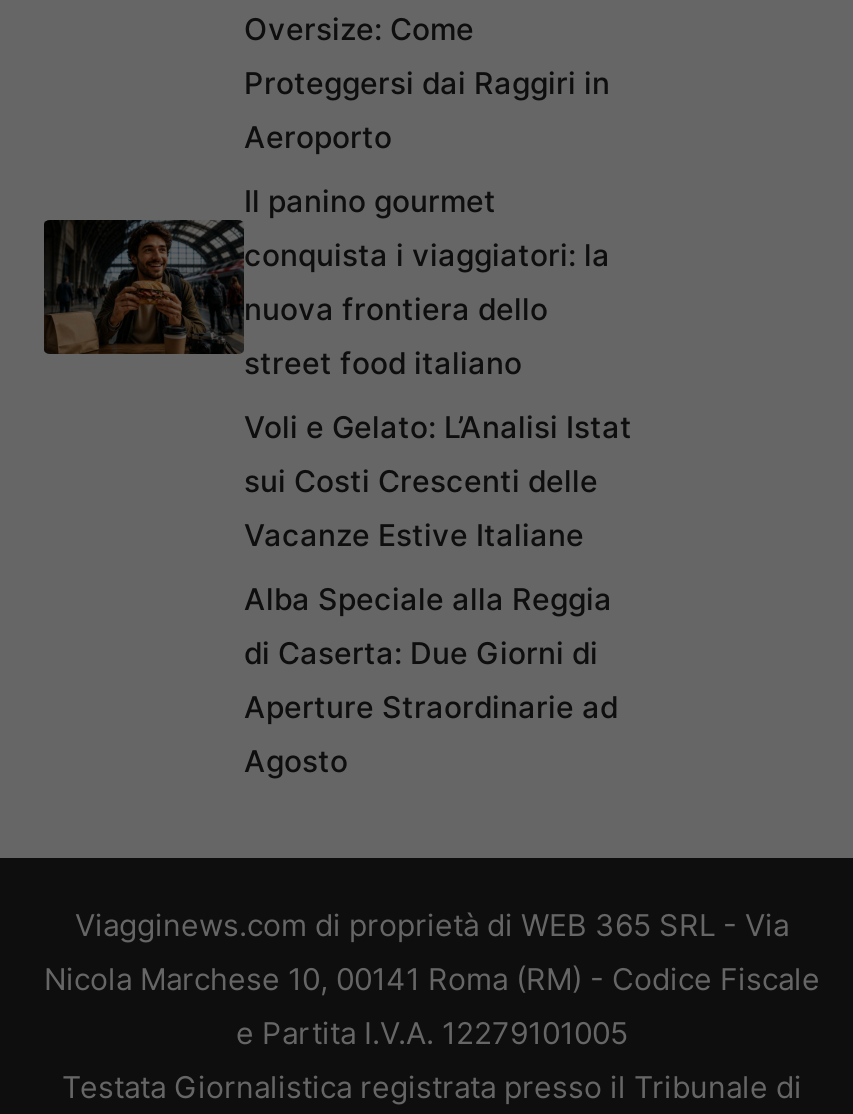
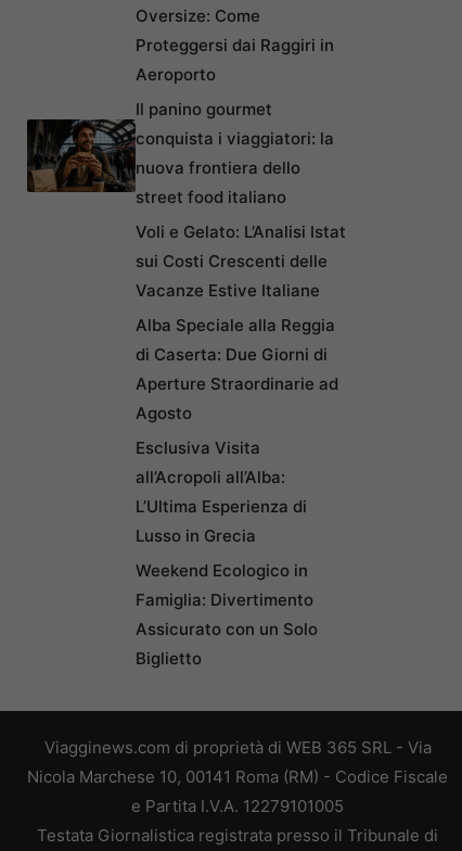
+ Esclusiva Visita
+ all’Acropoli all’Alba:
+ L’Ultima Esperienza di
+ Lusso in Grecia
+ Weekend Ecologico in
+ Famiglia: Divertimento
+ Assicurato con un Solo
+ Biglietto
